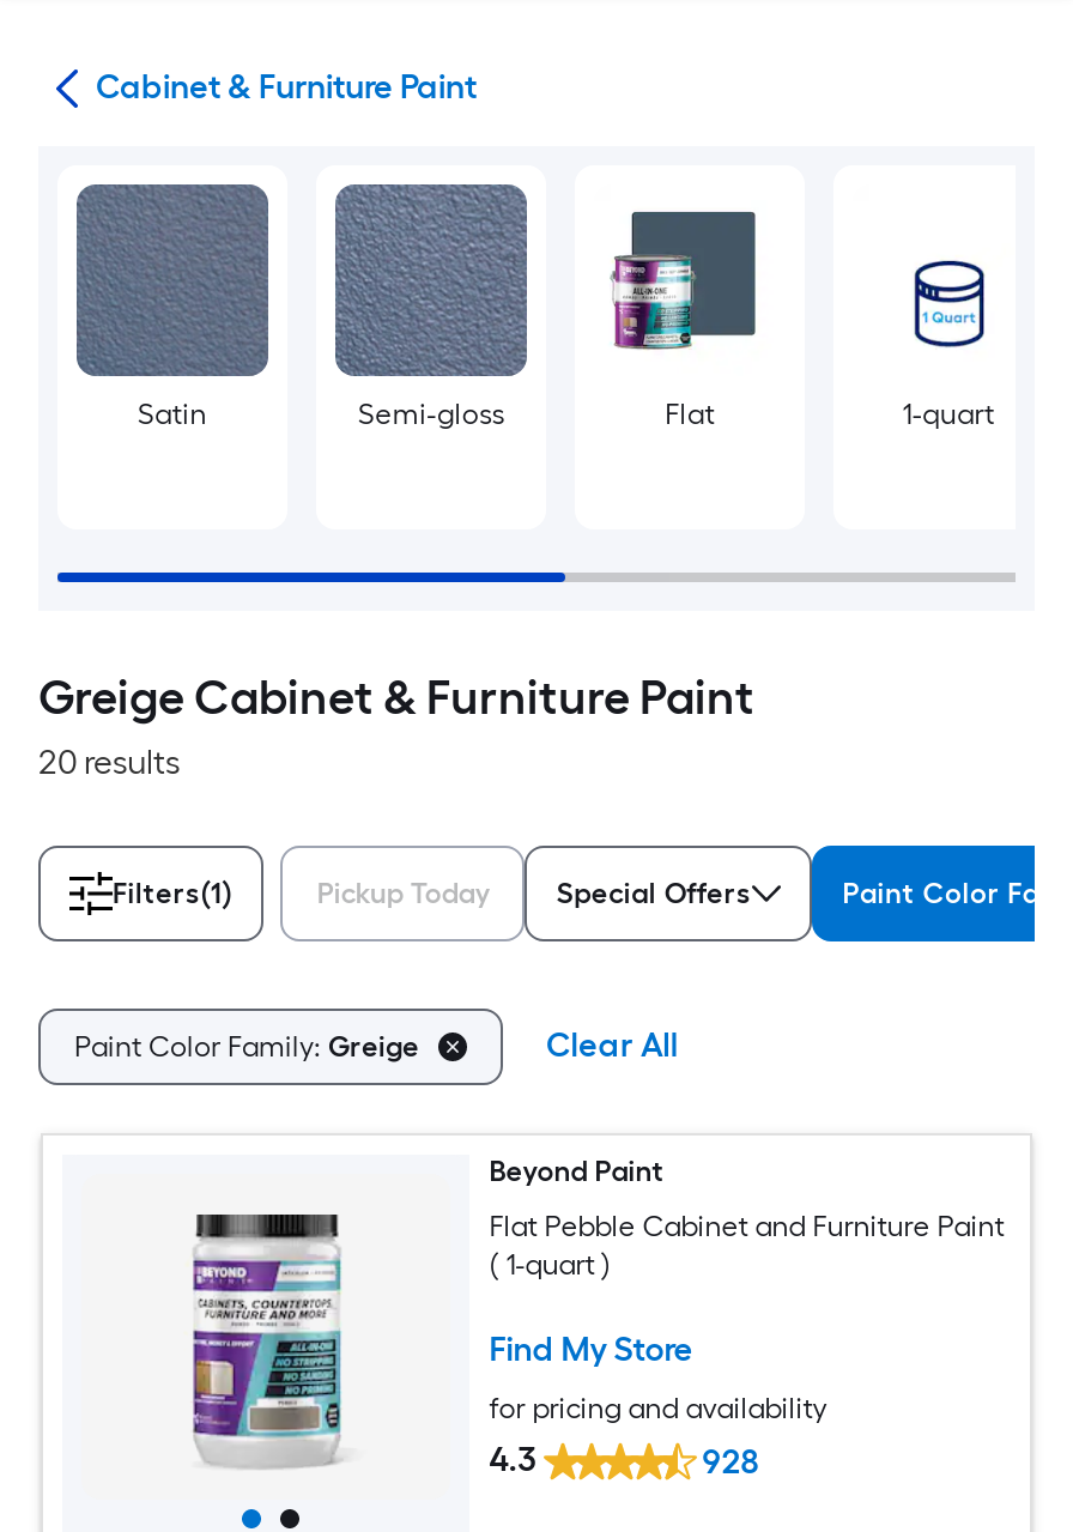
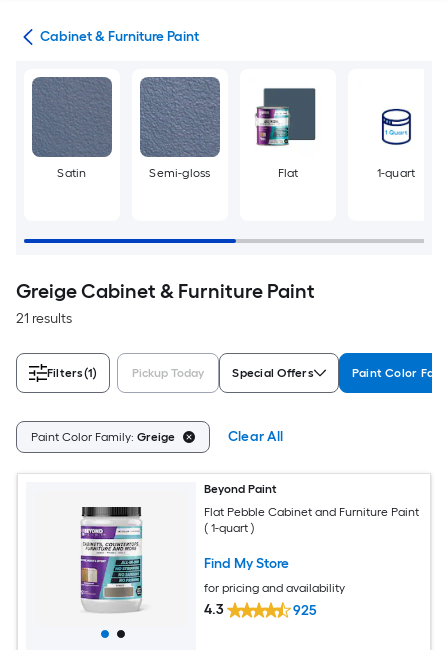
- 20 results
+ 21 results

- 928
+ 925
